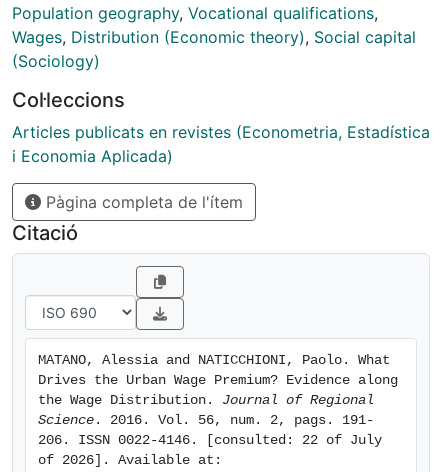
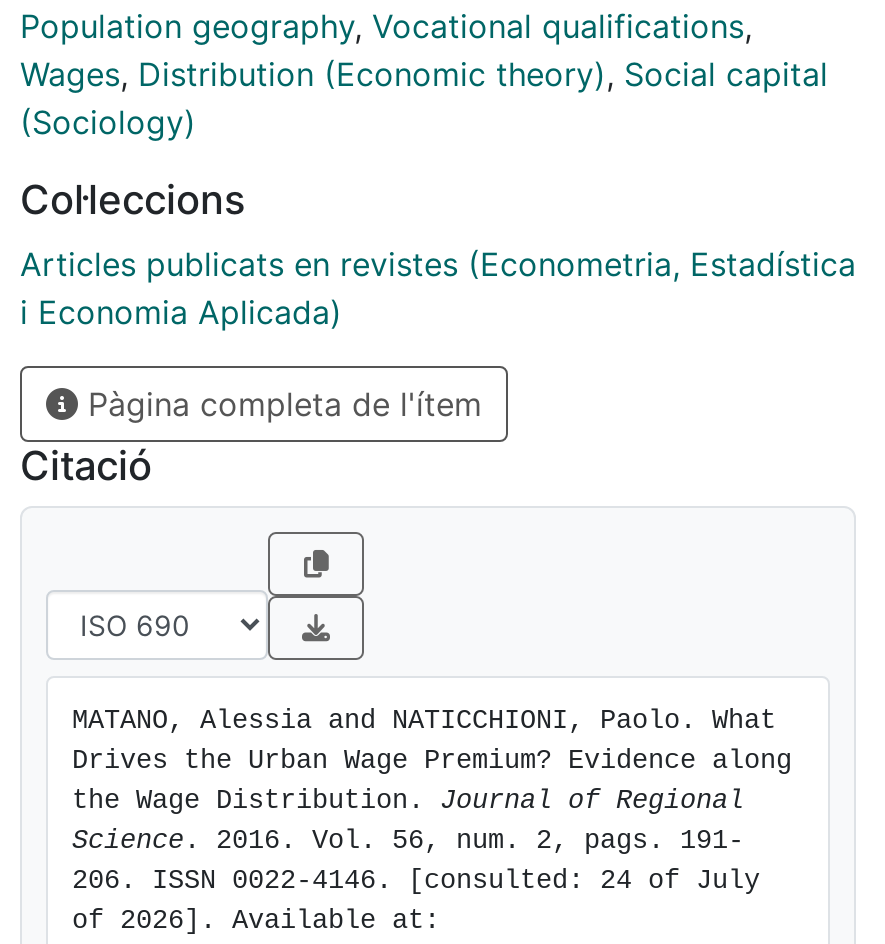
- 206. ISSN 0022-4146. [consulted: 22 of July
+ 206. ISSN 0022-4146. [consulted: 24 of July
